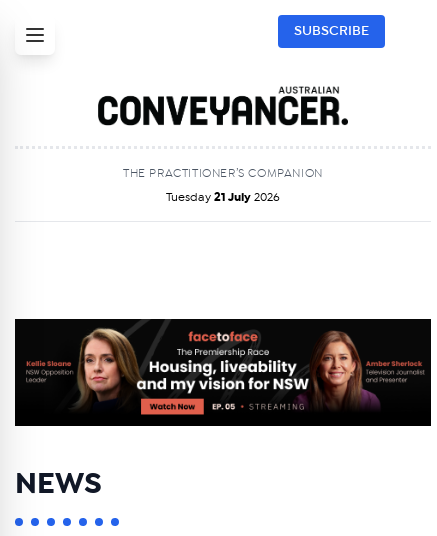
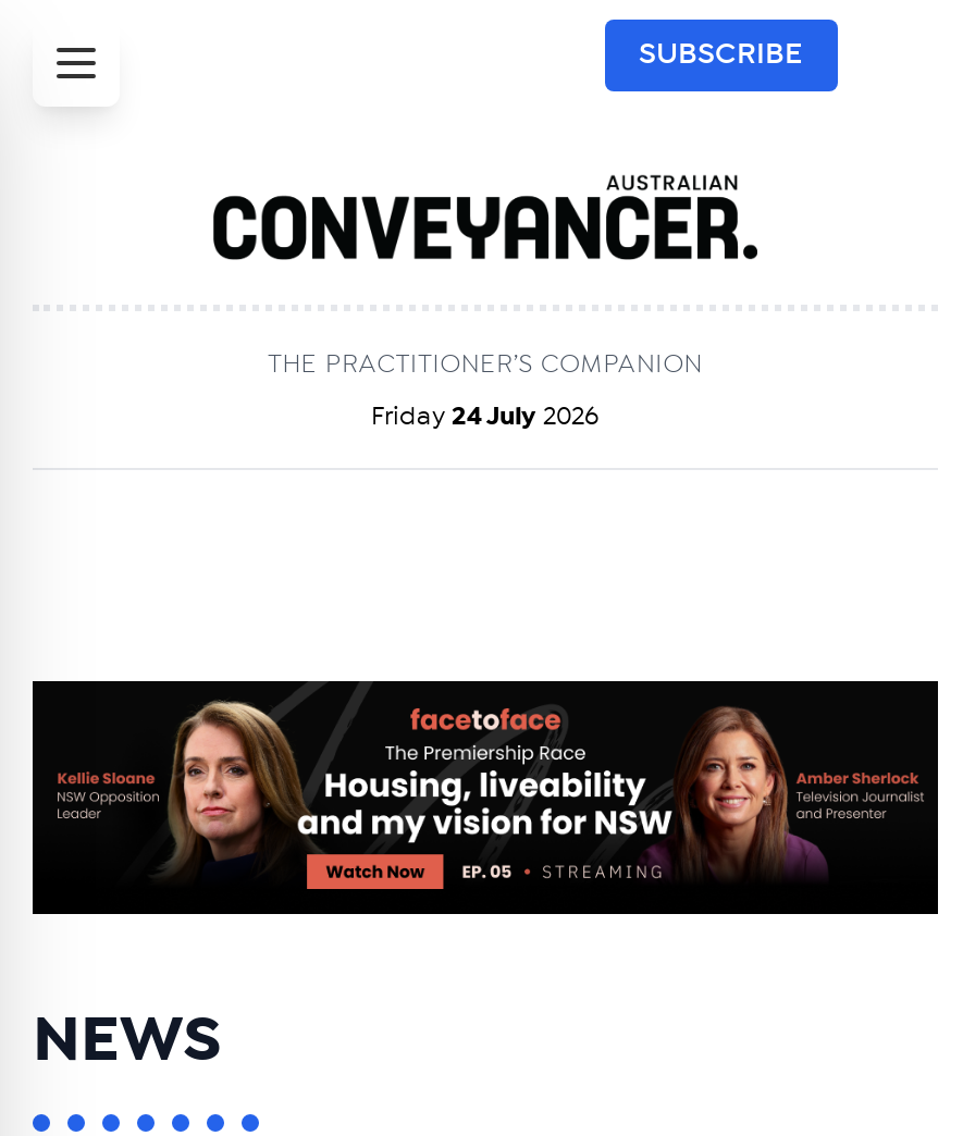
- Tuesday 21 July 2026
+ Friday 24 July 2026
